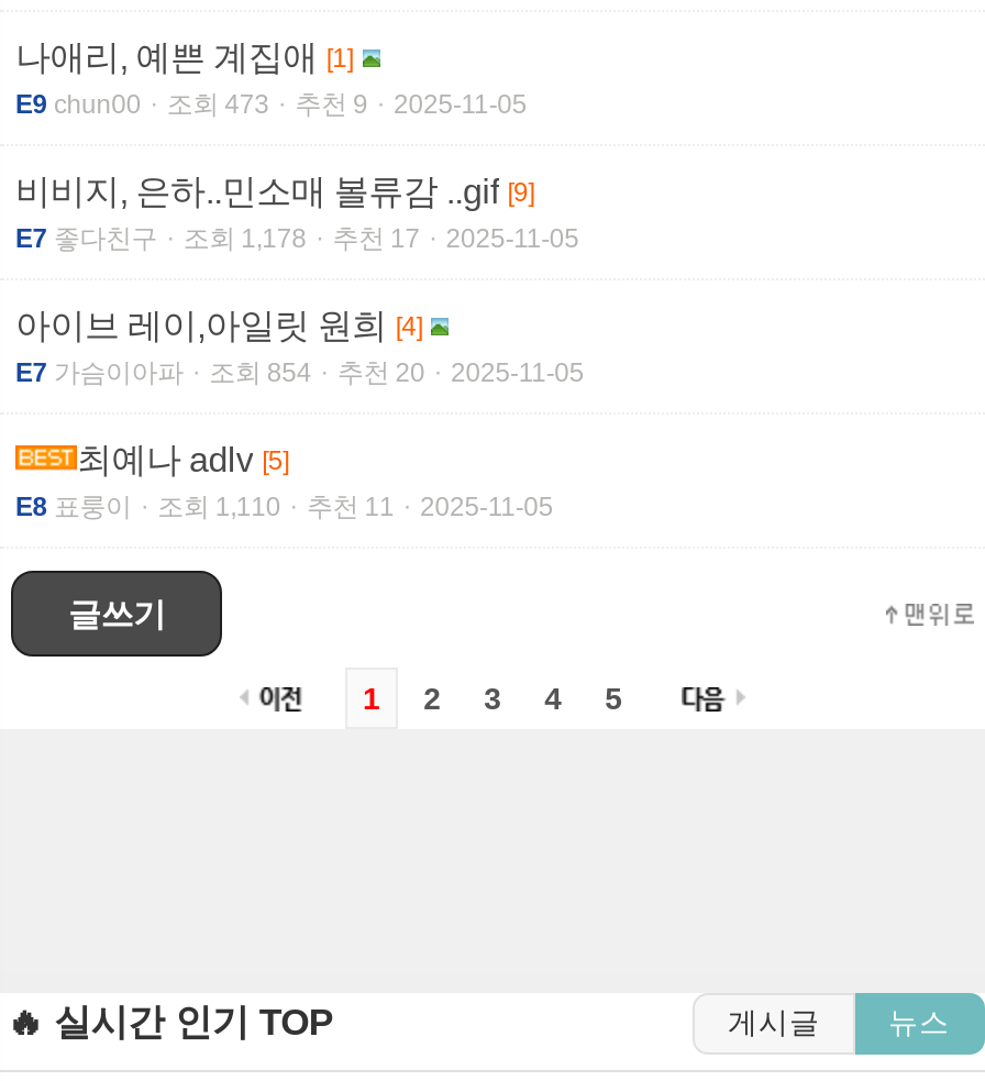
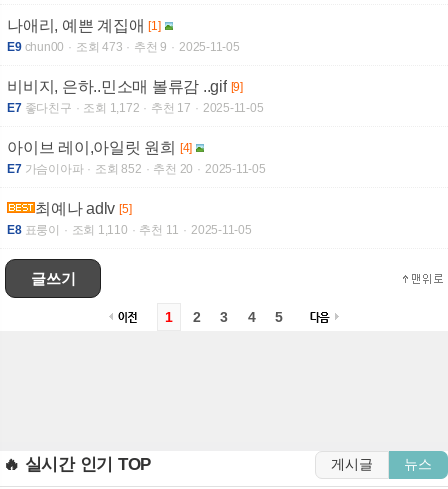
- 조회 1,178
+ 조회 1,172

- E7 가슴이아파 조회 854 추천 20 2025-11-05
+ E7 가슴이아파 조회 852 추천 20 2025-11-05
